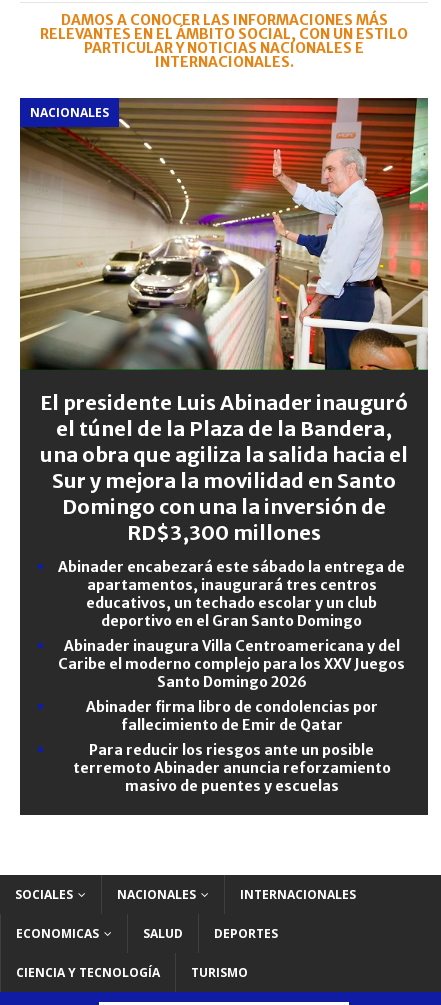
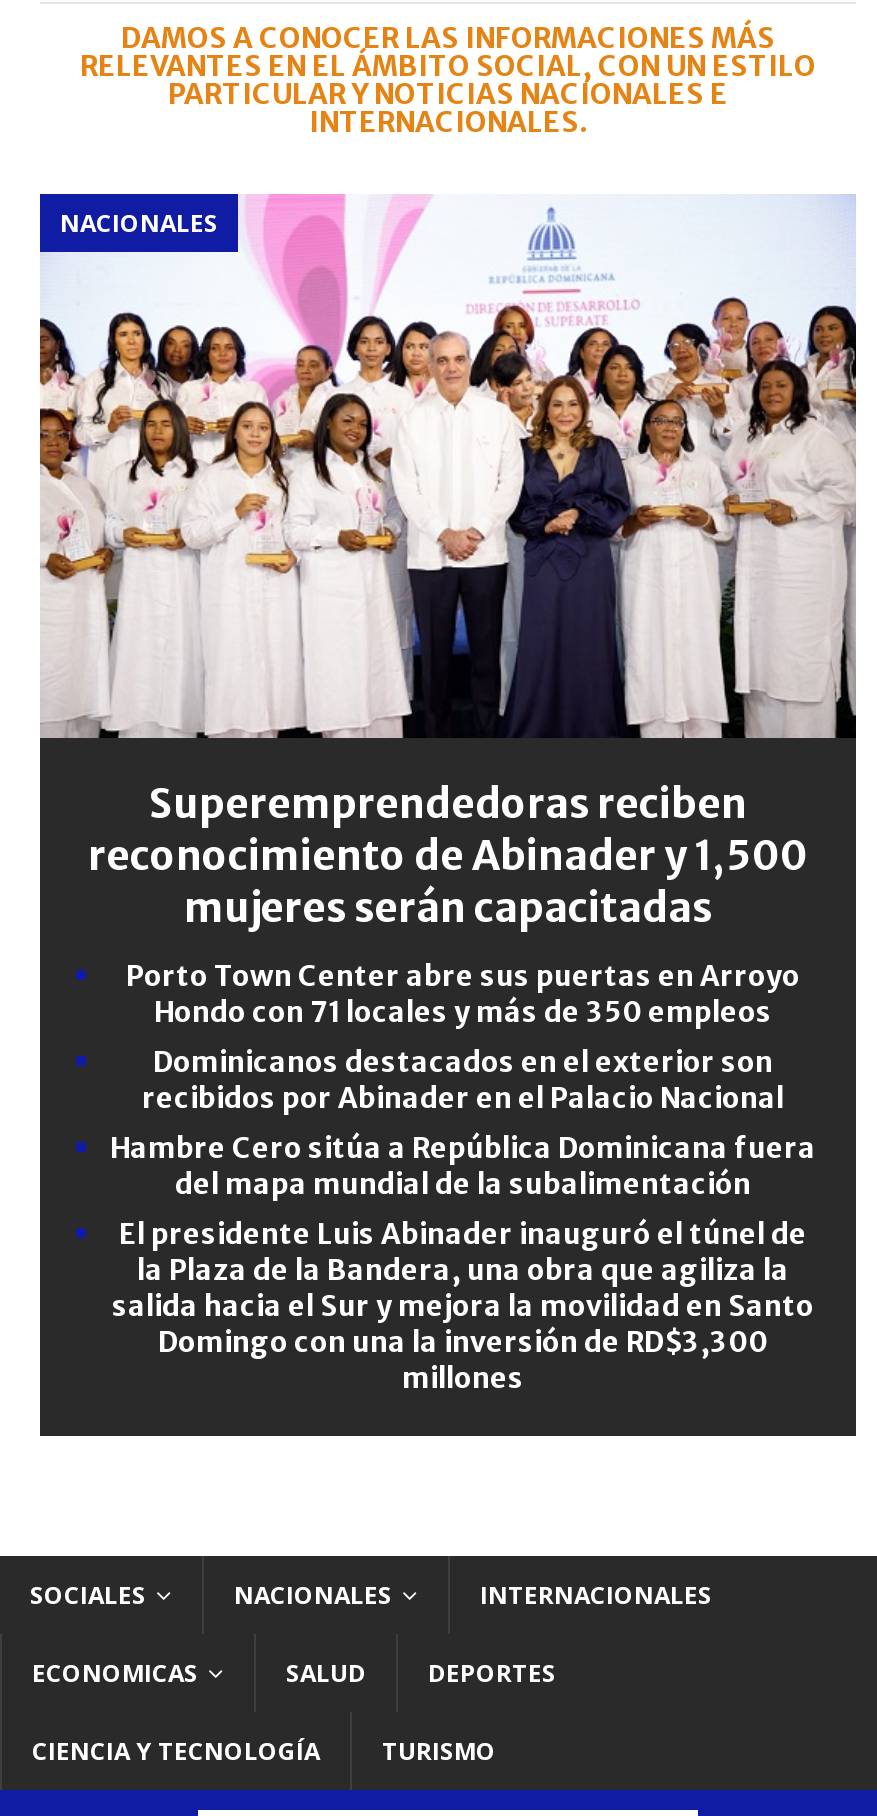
- [image]
- El presidente Luis Abinader inauguró
- el túnel de la Plaza de la Bandera,
- una obra que agiliza la salida hacia el
- Sur y mejora la movilidad en Santo
- Domingo con una la inversión de
- RD$3,300 millones
+ [image]
+ Superemprendedoras reciben
+ reconocimiento de Abinader y 1,500
+ mujeres serán capacitadas

- Abinader encabezará este sábado la entrega de
- apartamentos, inaugurará tres centros
- educativos, un techado escolar y un club
- deportivo en el Gran Santo Domingo
- Abinader inaugura Villa Centroamericana y del
- Caribe el moderno complejo para los XXV Juegos
- Santo Domingo 2026
- Abinader firma libro de condolencias por
- fallecimiento de Emir de Qatar
- Para reducir los riesgos ante un posible
- terremoto Abinader anuncia reforzamiento
- masivo de puentes y escuelas
+ Porto Town Center abre sus puertas en Arroyo
+ Hondo con 71 locales y más de 350 empleos
+ Dominicanos destacados en el exterior son
+ recibidos por Abinader en el Palacio Nacional
+ Hambre Cero sitúa a República Dominicana fuera
+ del mapa mundial de la subalimentación
+ El presidente Luis Abinader inauguró el túnel de
+ la Plaza de la Bandera, una obra que agiliza la
+ salida hacia el Sur y mejora la movilidad en Santo
+ Domingo con una la inversión de RD$3,300
+ millones
